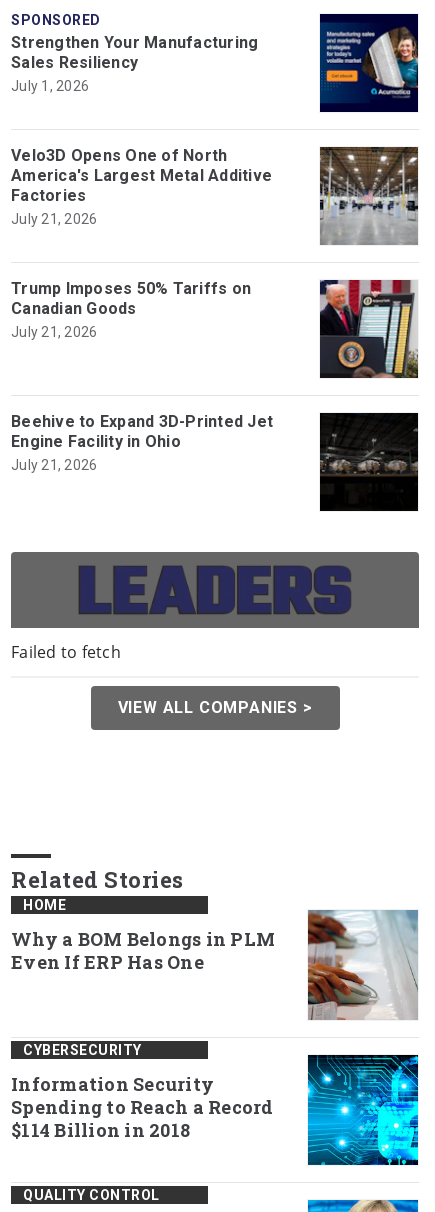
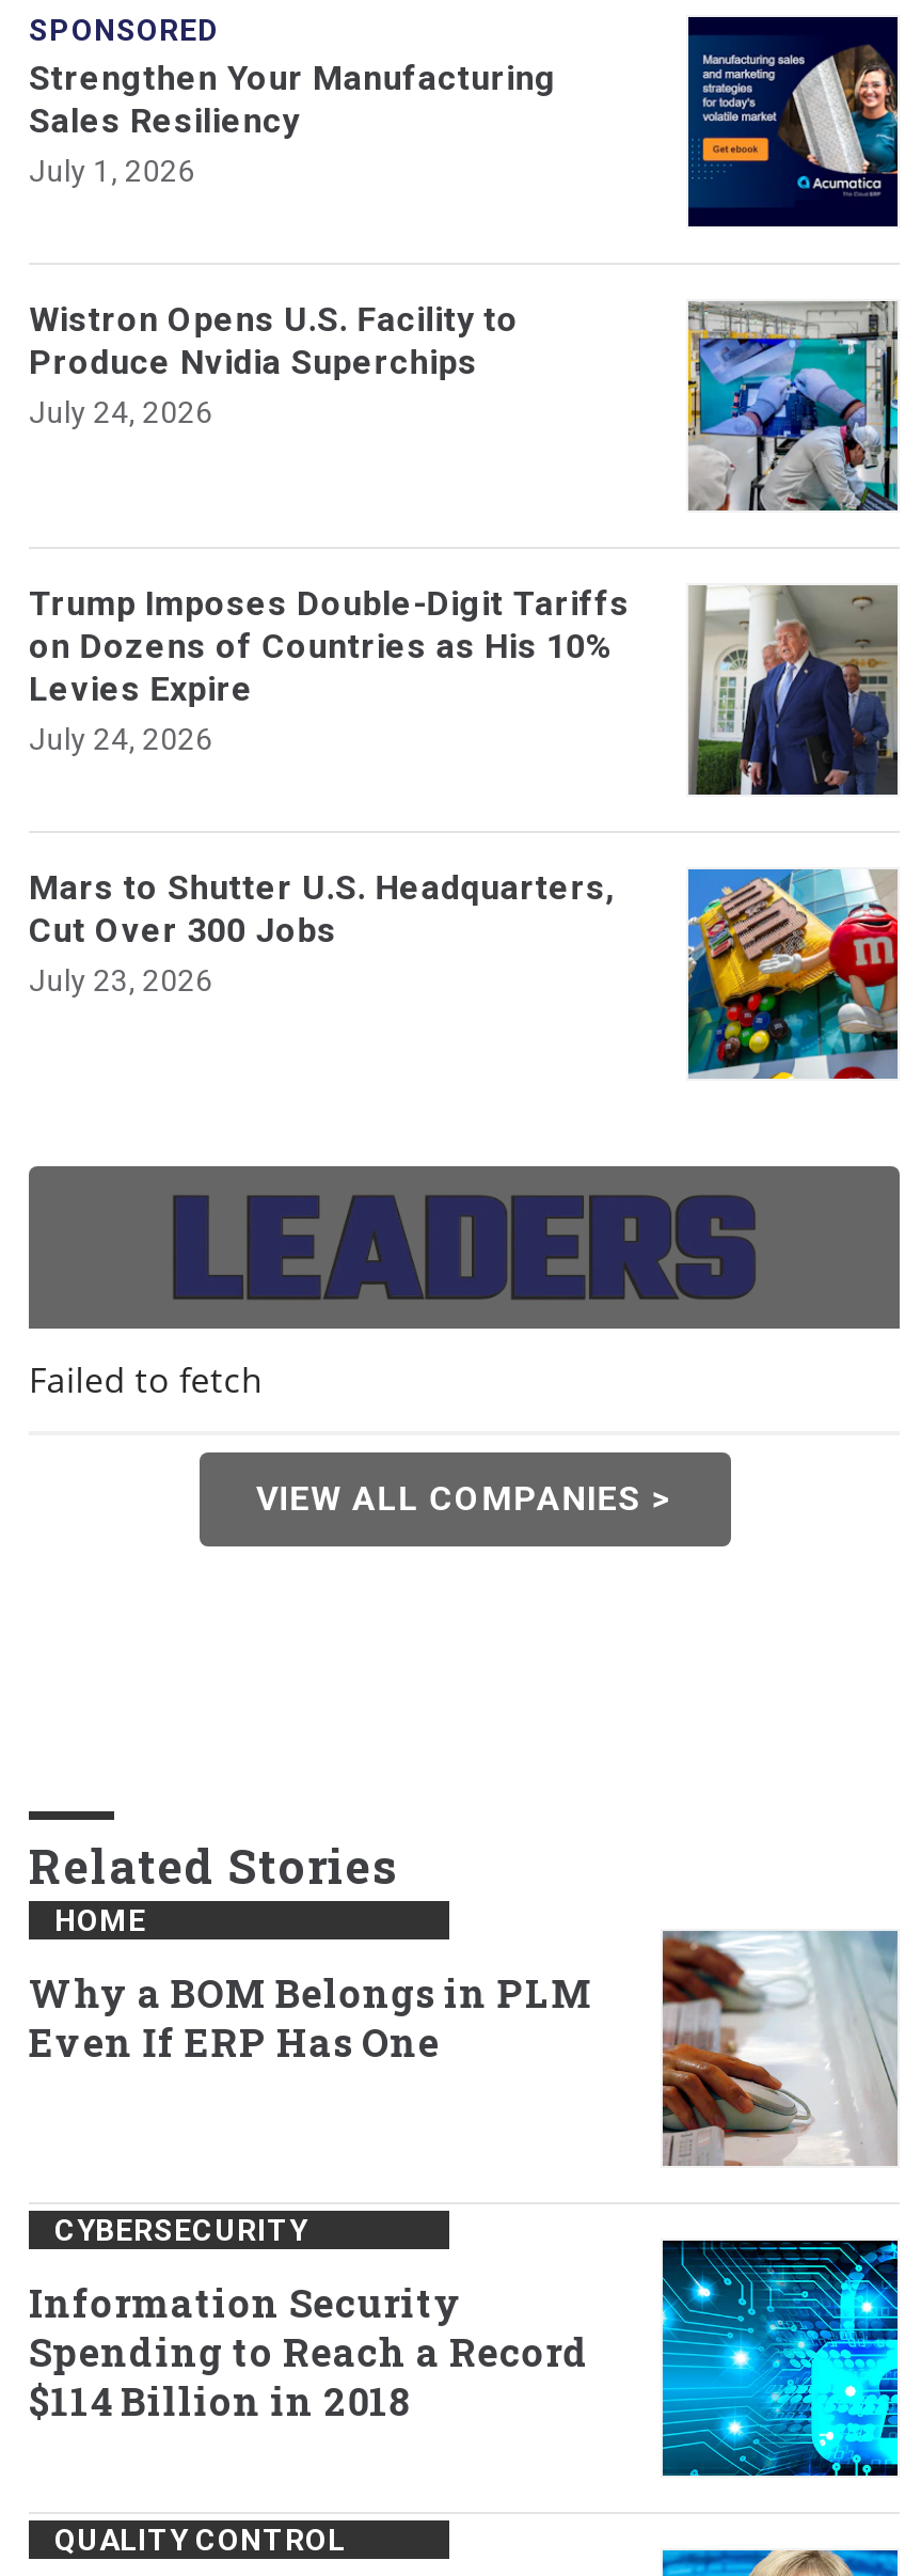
- Velo3D Opens One of North
- America's Largest Metal Additive
- Factories
- July 21, 2026
+ Wistron Opens U.S. Facility to
+ Produce Nvidia Superchips
+ July 24, 2026

- [image]
+ [image]

- Trump Imposes 50% Tariffs on
- Canadian Goods
- July 21, 2026
+ Trump Imposes Double-Digit Tariffs
+ on Dozens of Countries as His 10%
+ Levies Expire
+ July 24, 2026

- [image]
+ [image]

- Beehive to Expand 3D-Printed Jet
- Engine Facility in Ohio
- July 21, 2026
+ Mars to Shutter U.S. Headquarters,
+ Cut Over 300 Jobs
+ July 23, 2026

- [image]
+ [image]
